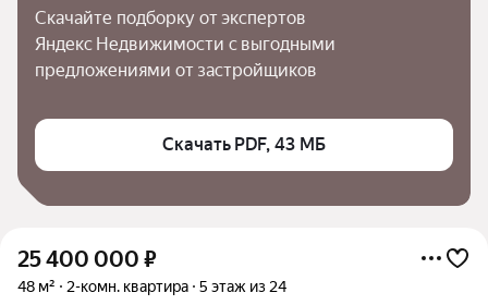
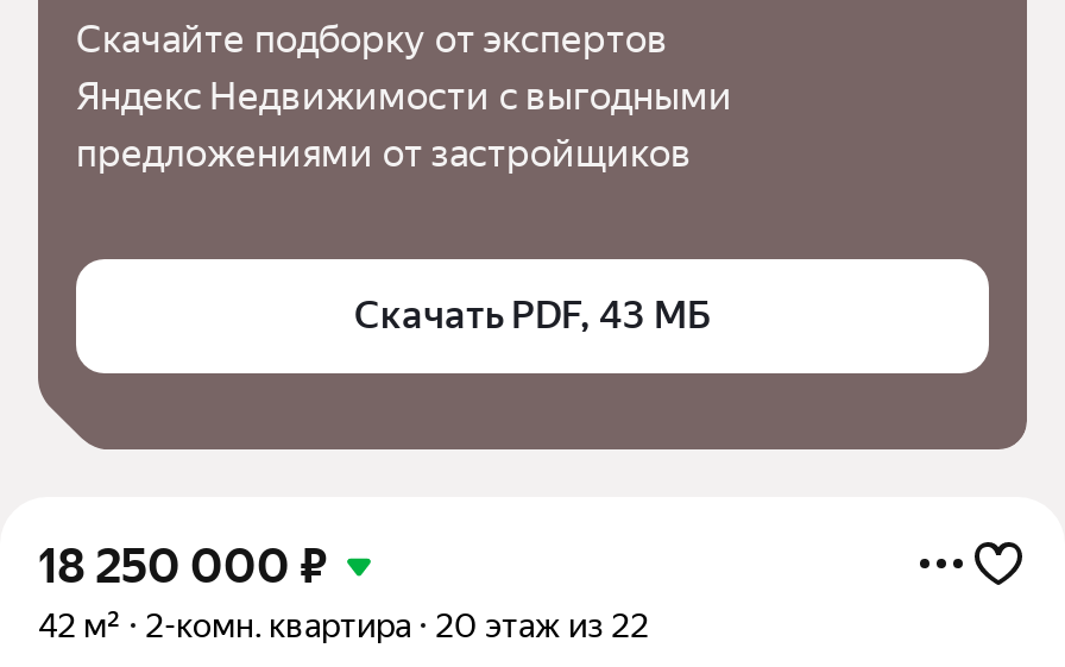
- 25 400 000 ₽
+ 18 250 000 ₽

- 48 м²
+ 42 м²

- 5 этаж из 24
+ 20 этаж из 22
